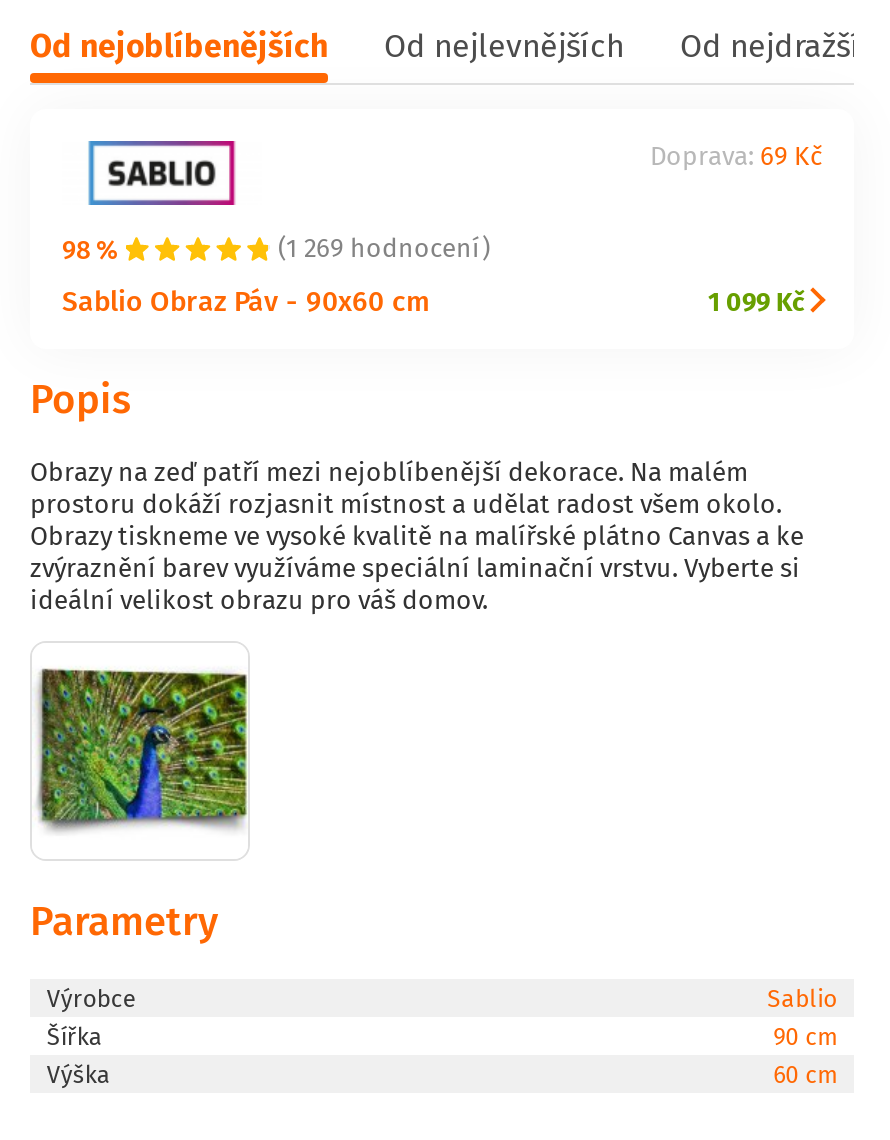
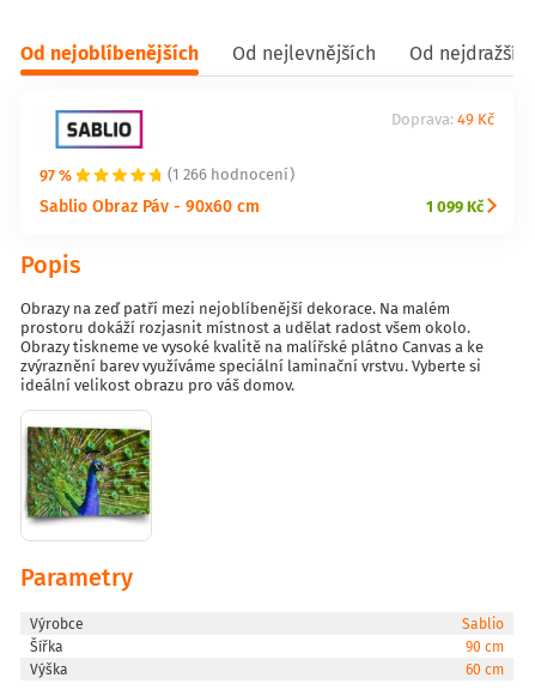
- Doprava: 69 Kč
+ Doprava: 49 Kč

- 98 %
+ 97 %

- (1 269 hodnocení)
+ (1 266 hodnocení)
